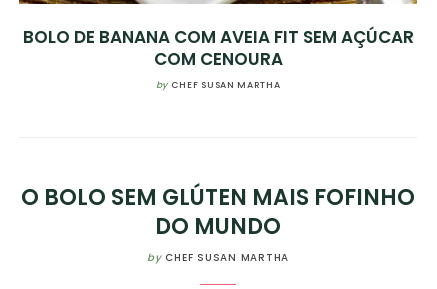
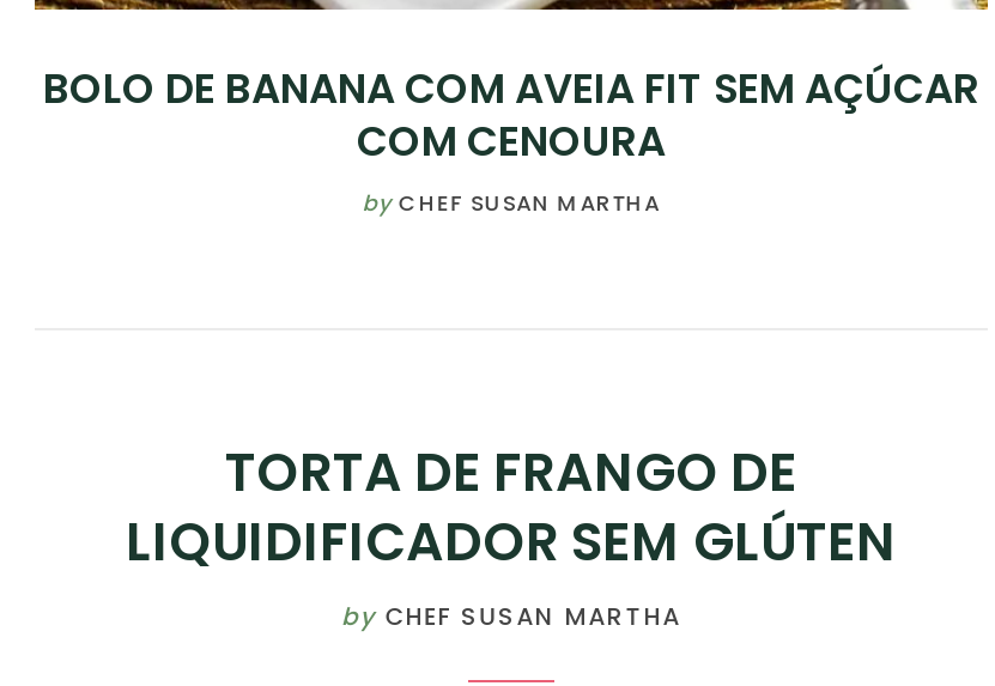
- O BOLO SEM GLÚTEN MAIS FOFINHO
- DO MUNDO
+ TORTA DE FRANGO DE
+ LIQUIDIFICADOR SEM GLÚTEN
